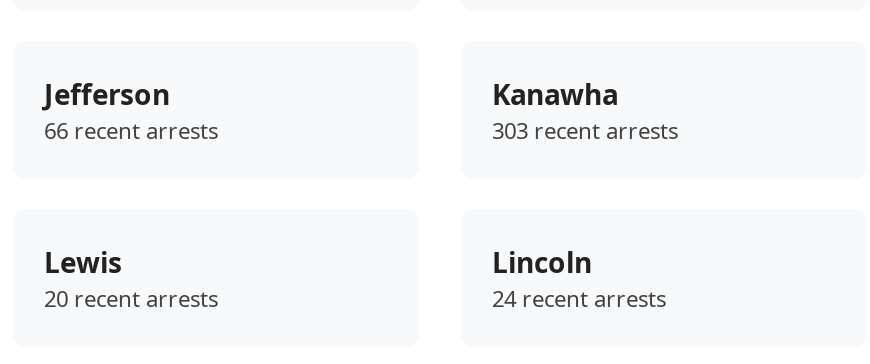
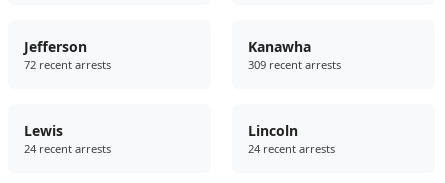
- 66 recent arrests
+ 72 recent arrests

- 303 recent arrests
+ 309 recent arrests

- 20 recent arrests
+ 24 recent arrests
